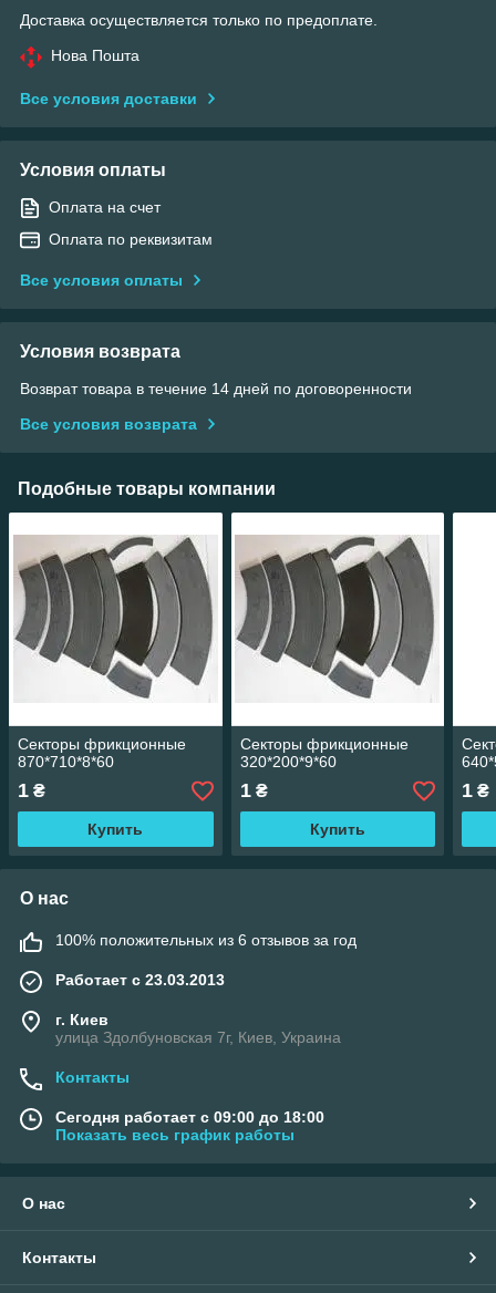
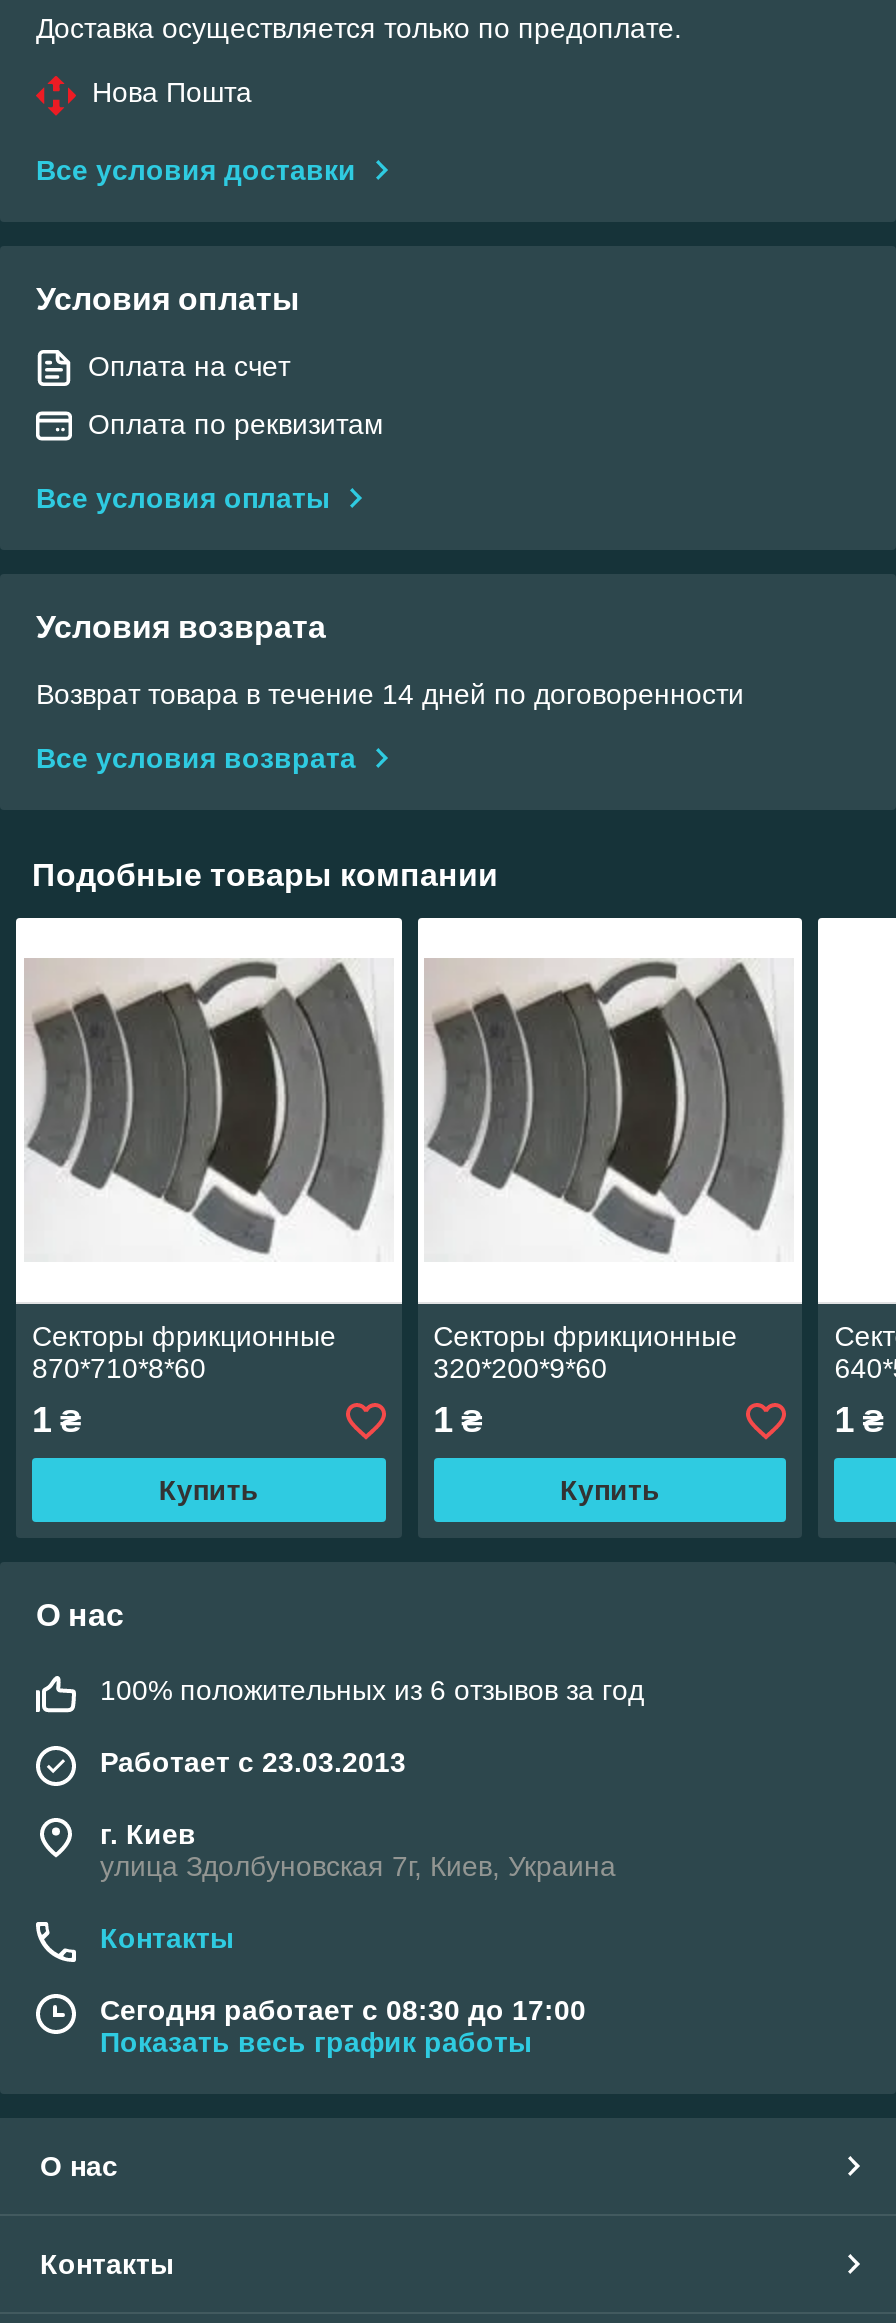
- Сегодня работает с 09:00 до 18:00
+ Сегодня работает с 08:30 до 17:00
